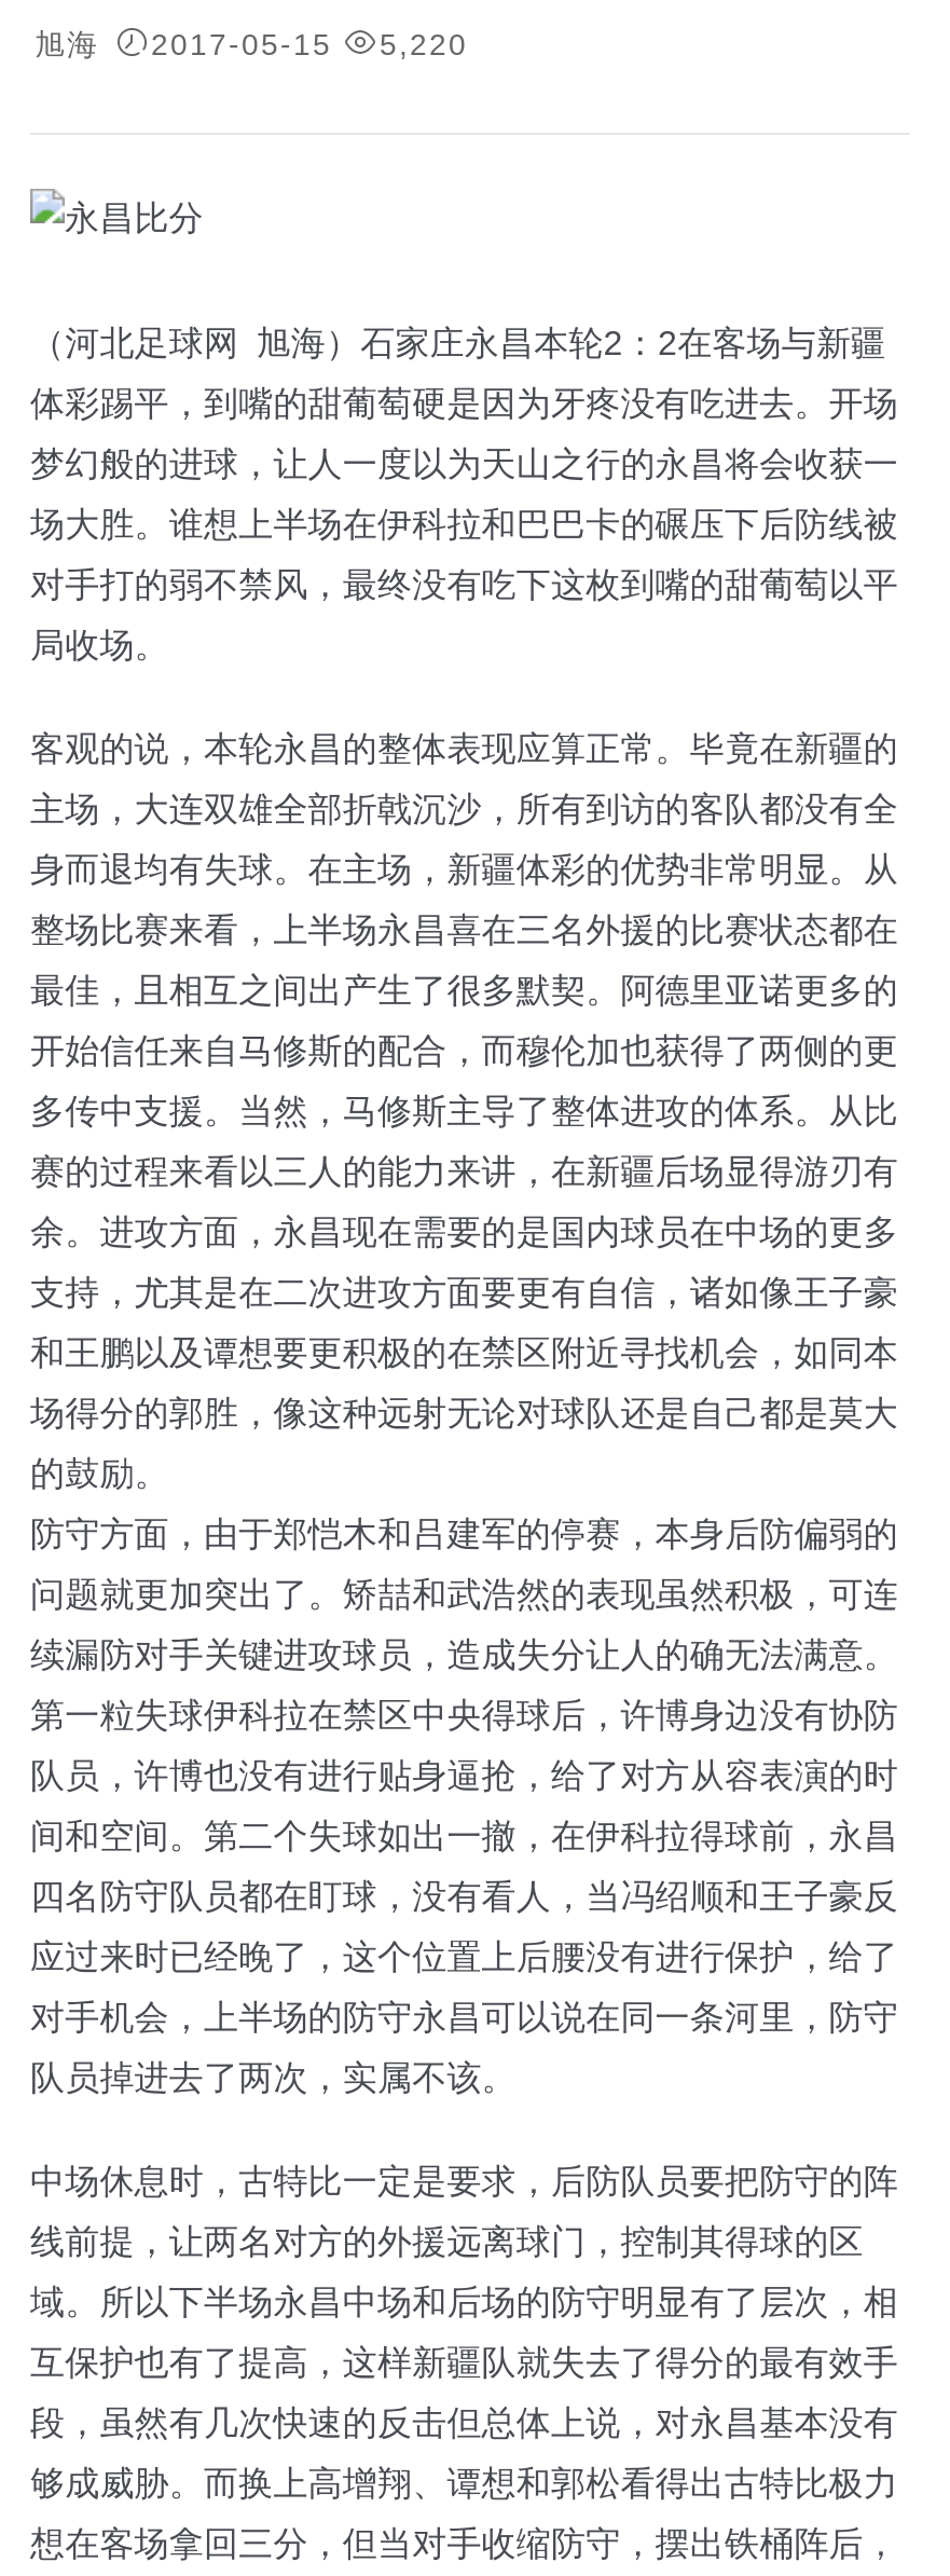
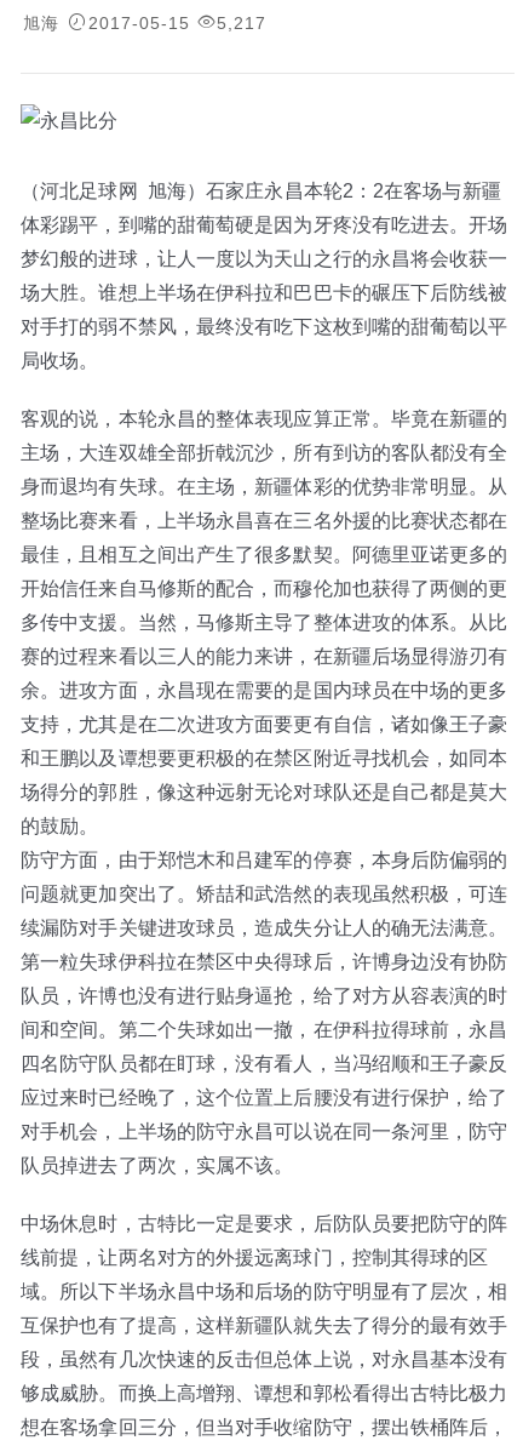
- 旭海 2017-05-15 5,220
+ 旭海 2017-05-15 5,217
